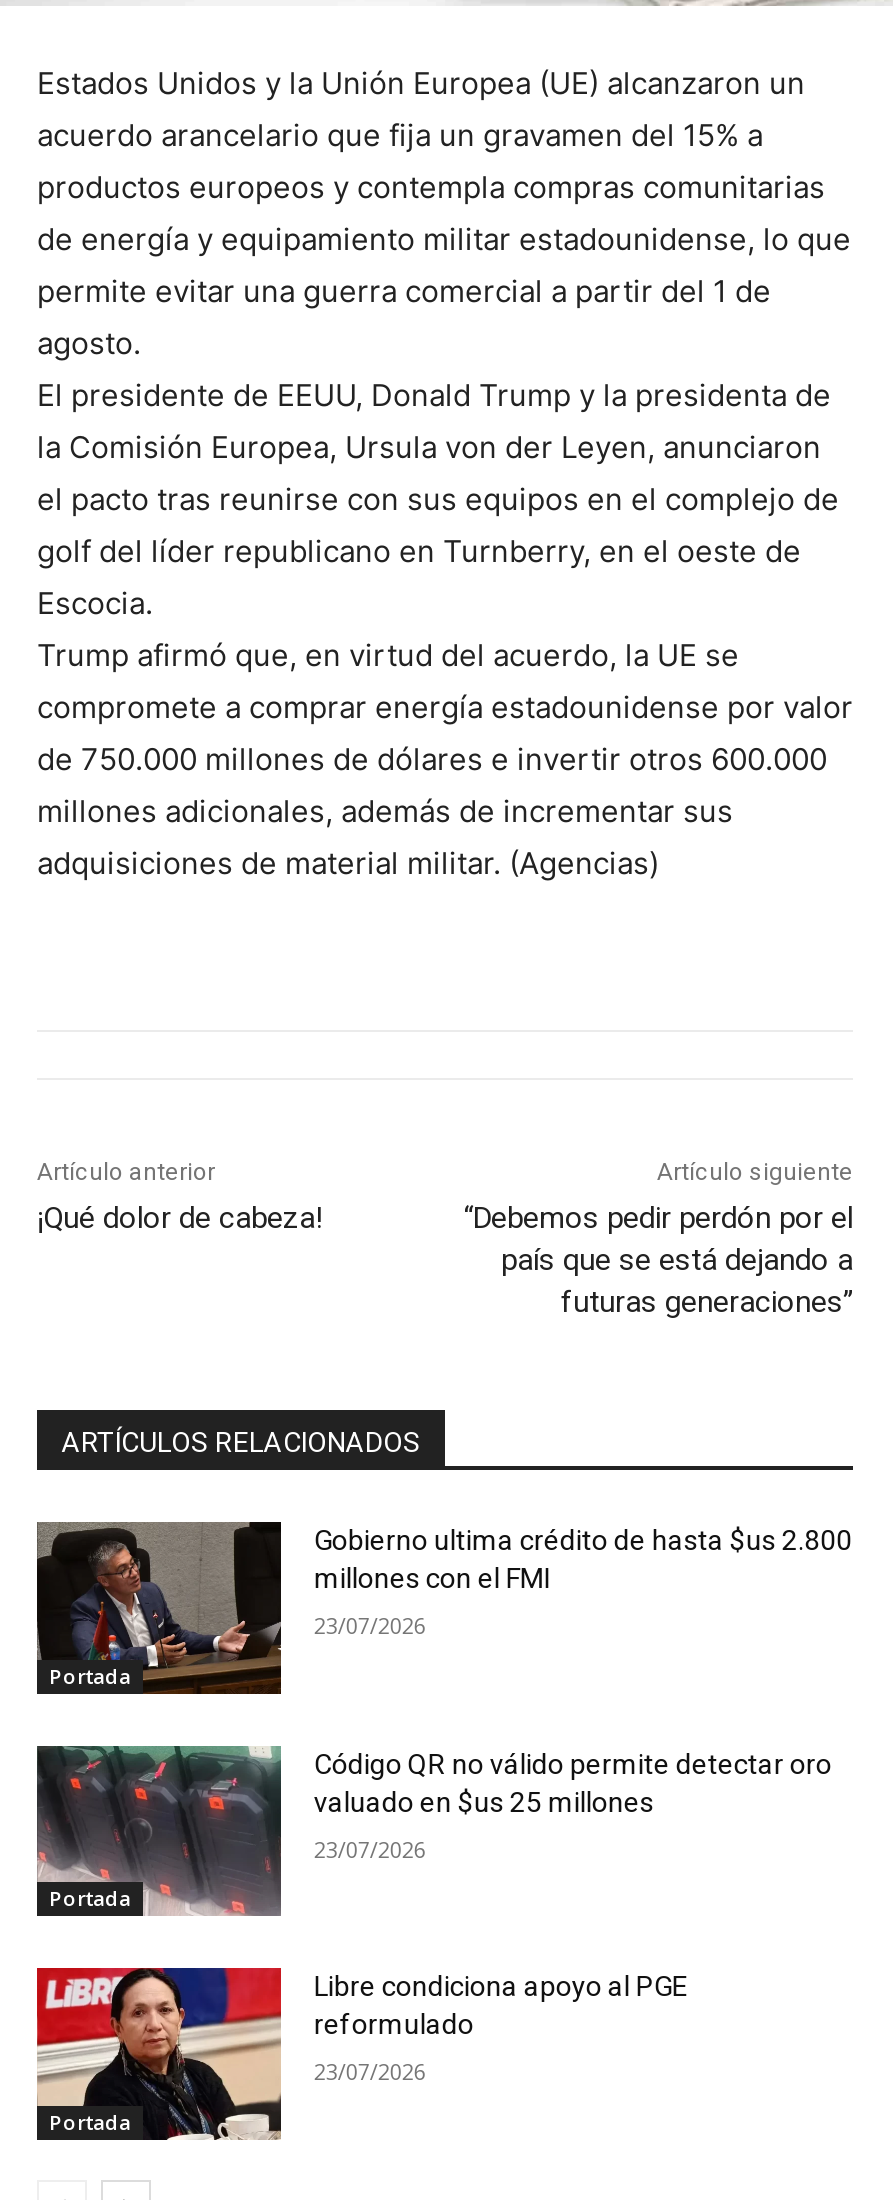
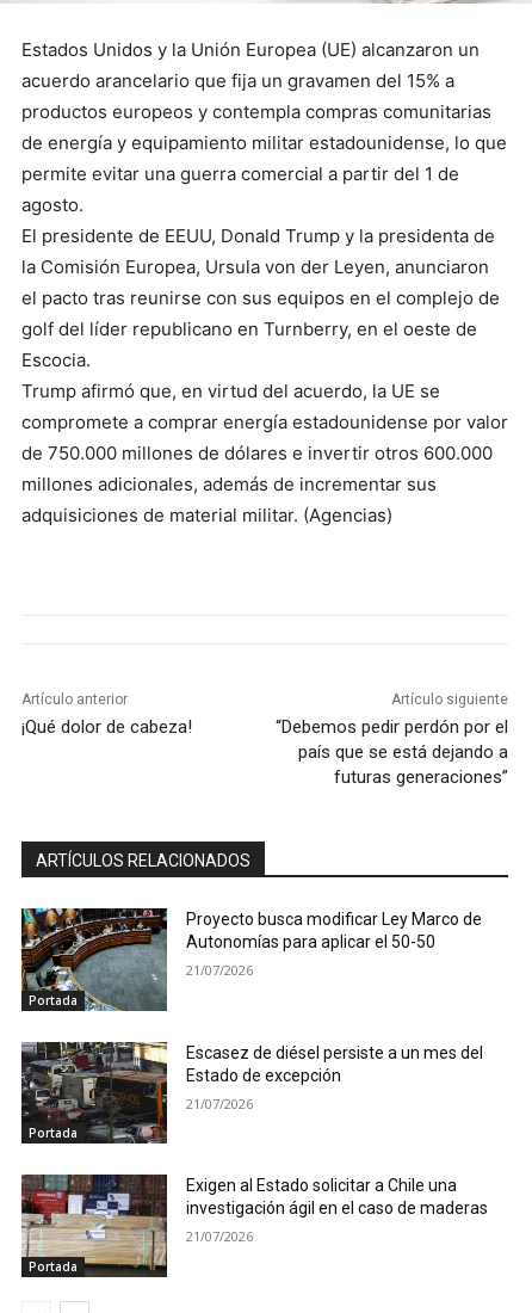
- [image]
- Gobierno ultima crédito de hasta $us 2.800
- millones con el FMI
+ [image]
+ Proyecto busca modificar Ley Marco de
+ Autonomías para aplicar el 50-50

- 23/07/2026
+ 21/07/2026

- [image]
- Código QR no válido permite detectar oro
- valuado en $us 25 millones
+ [image]
+ Escasez de diésel persiste a un mes del
+ Estado de excepción

- 23/07/2026
+ 21/07/2026

- [image]
- Libre condiciona apoyo al PGE
- reformulado
+ [image]
+ Exigen al Estado solicitar a Chile una
+ investigación ágil en el caso de maderas

- 23/07/2026
+ 21/07/2026
